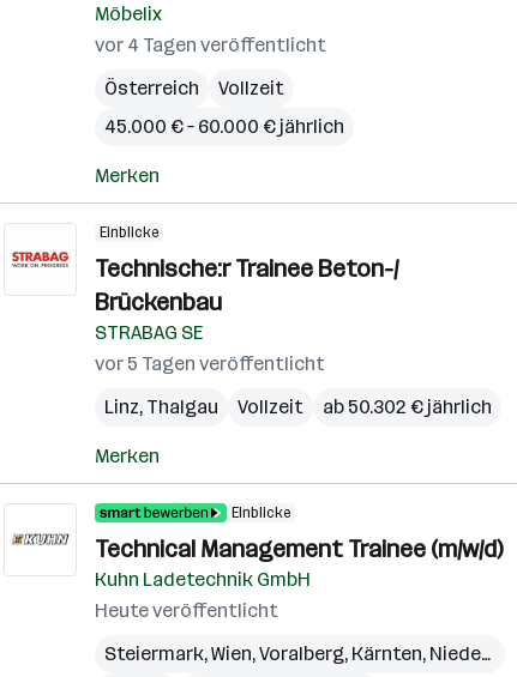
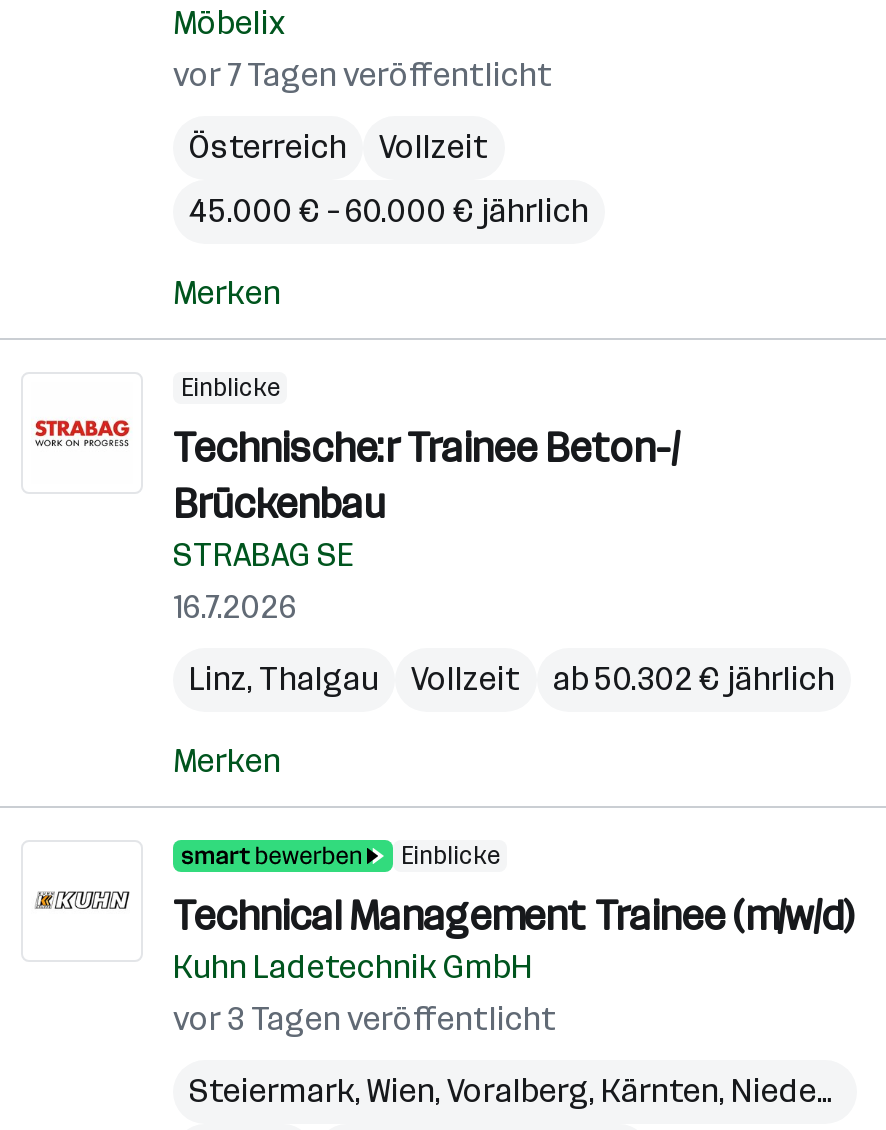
- vor 4 Tagen veröffentlicht
+ vor 7 Tagen veröffentlicht

- vor 5 Tagen veröffentlicht
+ 16.7.2026

- Heute veröffentlicht
+ vor 3 Tagen veröffentlicht
